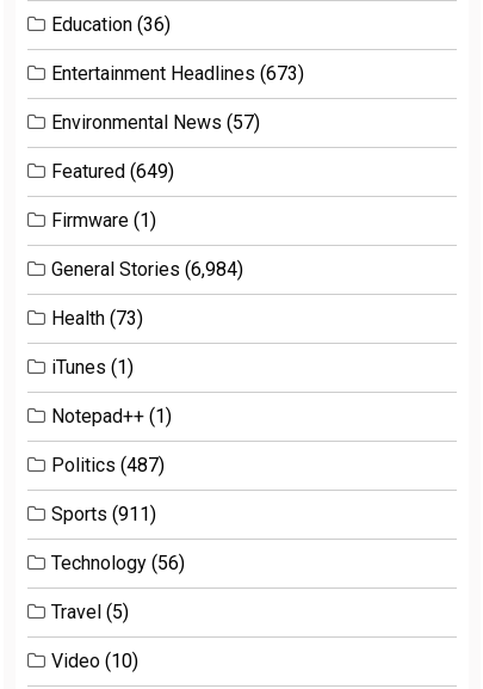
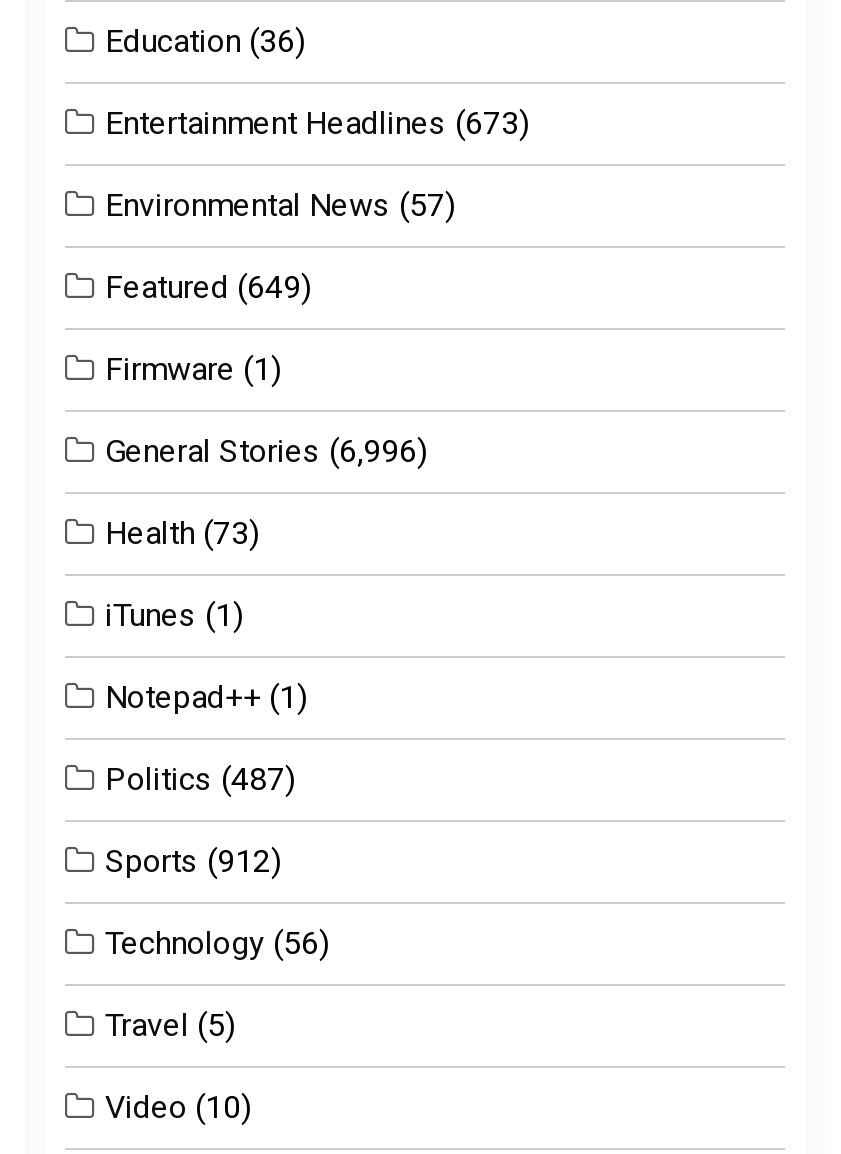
- General Stories (6,984)
+ General Stories (6,996)

- Sports (911)
+ Sports (912)
